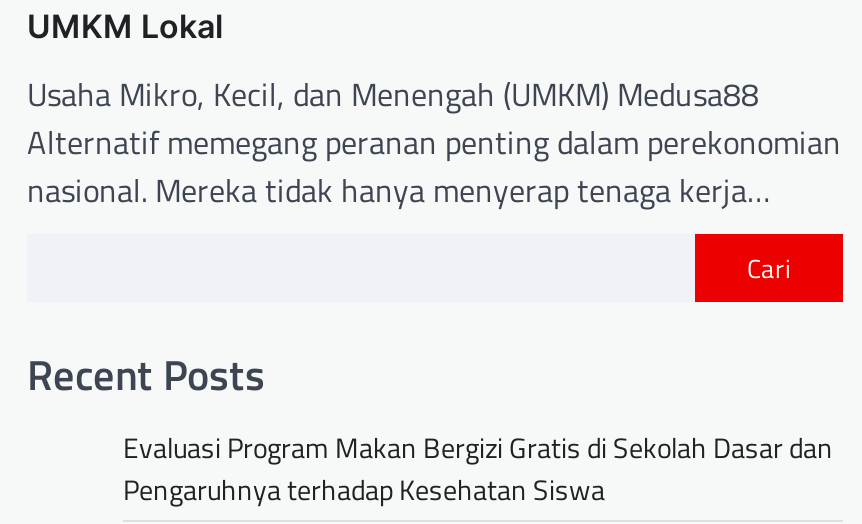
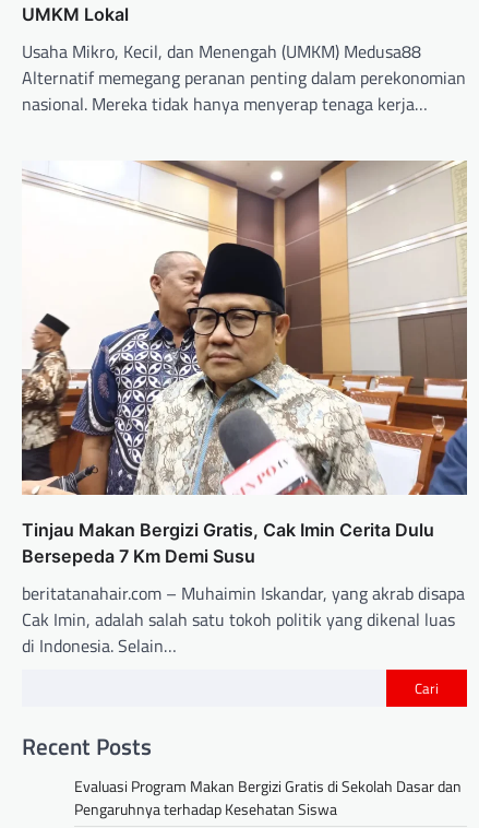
+ [image]
+ Tinjau Makan Bergizi Gratis, Cak Imin Cerita Dulu
+ Bersepeda 7 Km Demi Susu
+ beritatanahair.com – Muhaimin Iskandar, yang akrab disapa
+ Cak Imin, adalah salah satu tokoh politik yang dikenal luas
+ di Indonesia. Selain…
